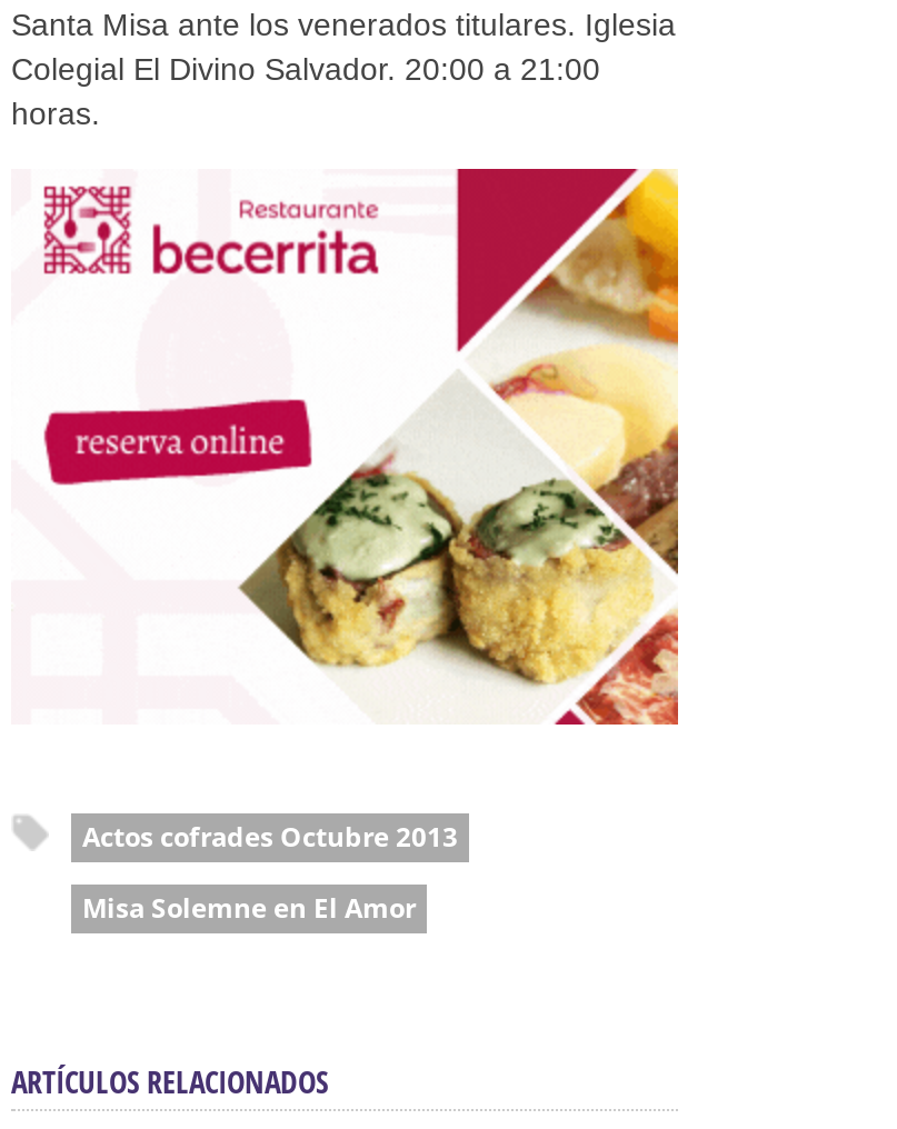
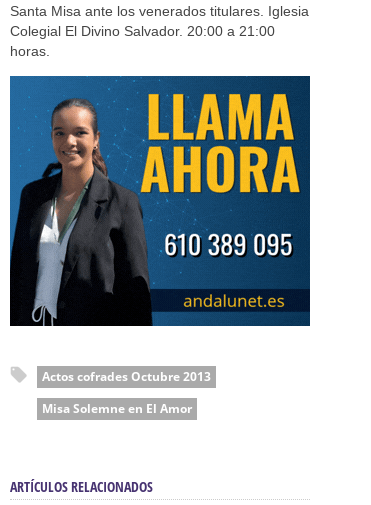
- [image]
+ [image]
